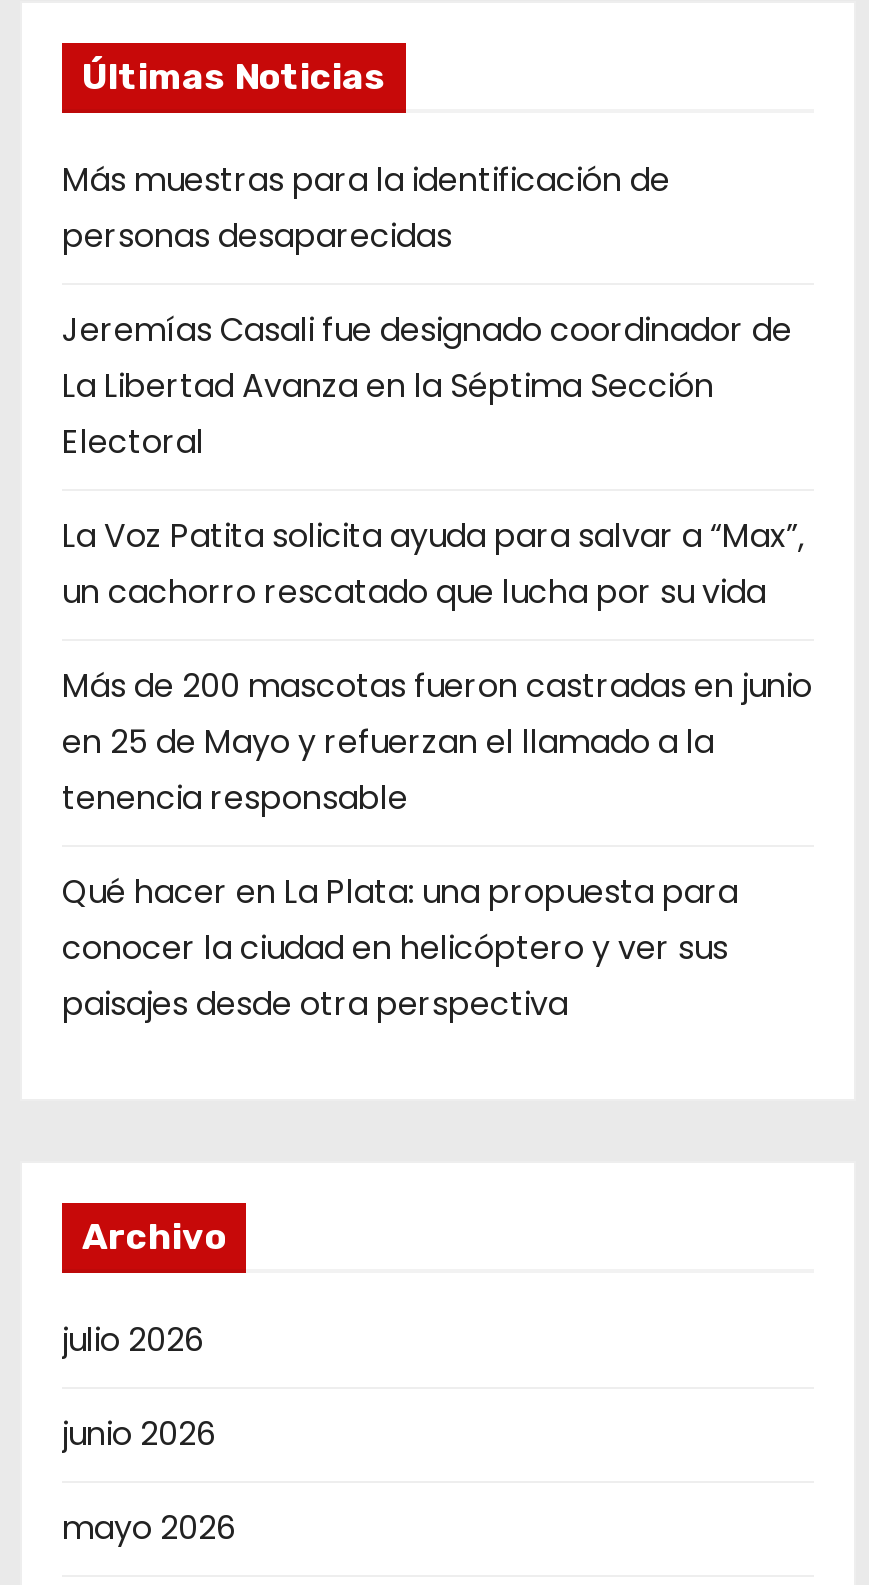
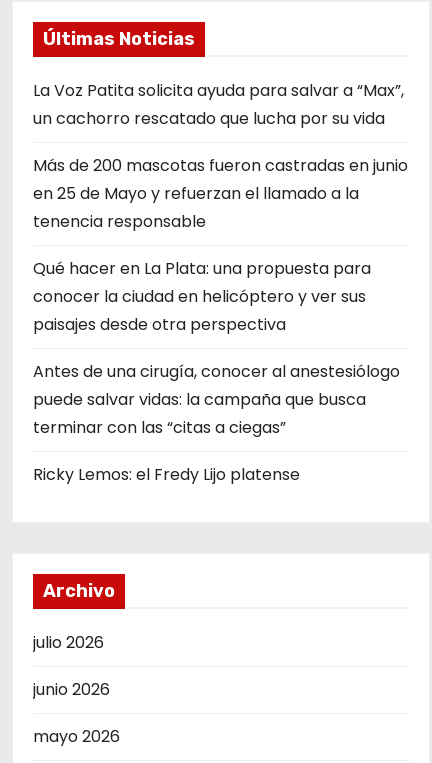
- Más muestras para la identificación de
- personas desaparecidas
- Jeremías Casali fue designado coordinador de
- La Libertad Avanza en la Séptima Sección
- Electoral

moved up: La Voz Patita solicita ayuda para salvar a “Max”, | un cachorro rescatado que lucha por su vida | Más de 200 mascotas fueron castradas en junio | en 25 de Mayo y refuerzan el llamado a la | tenencia responsable | Qué hacer en La Plata: una propuesta para | conocer la ciudad en helicóptero y ver sus | paisajes desde otra perspectiva

+ Antes de una cirugía, conocer al anestesiólogo
+ puede salvar vidas: la campaña que busca
+ terminar con las “citas a ciegas”
+ Ricky Lemos: el Fredy Lijo platense
